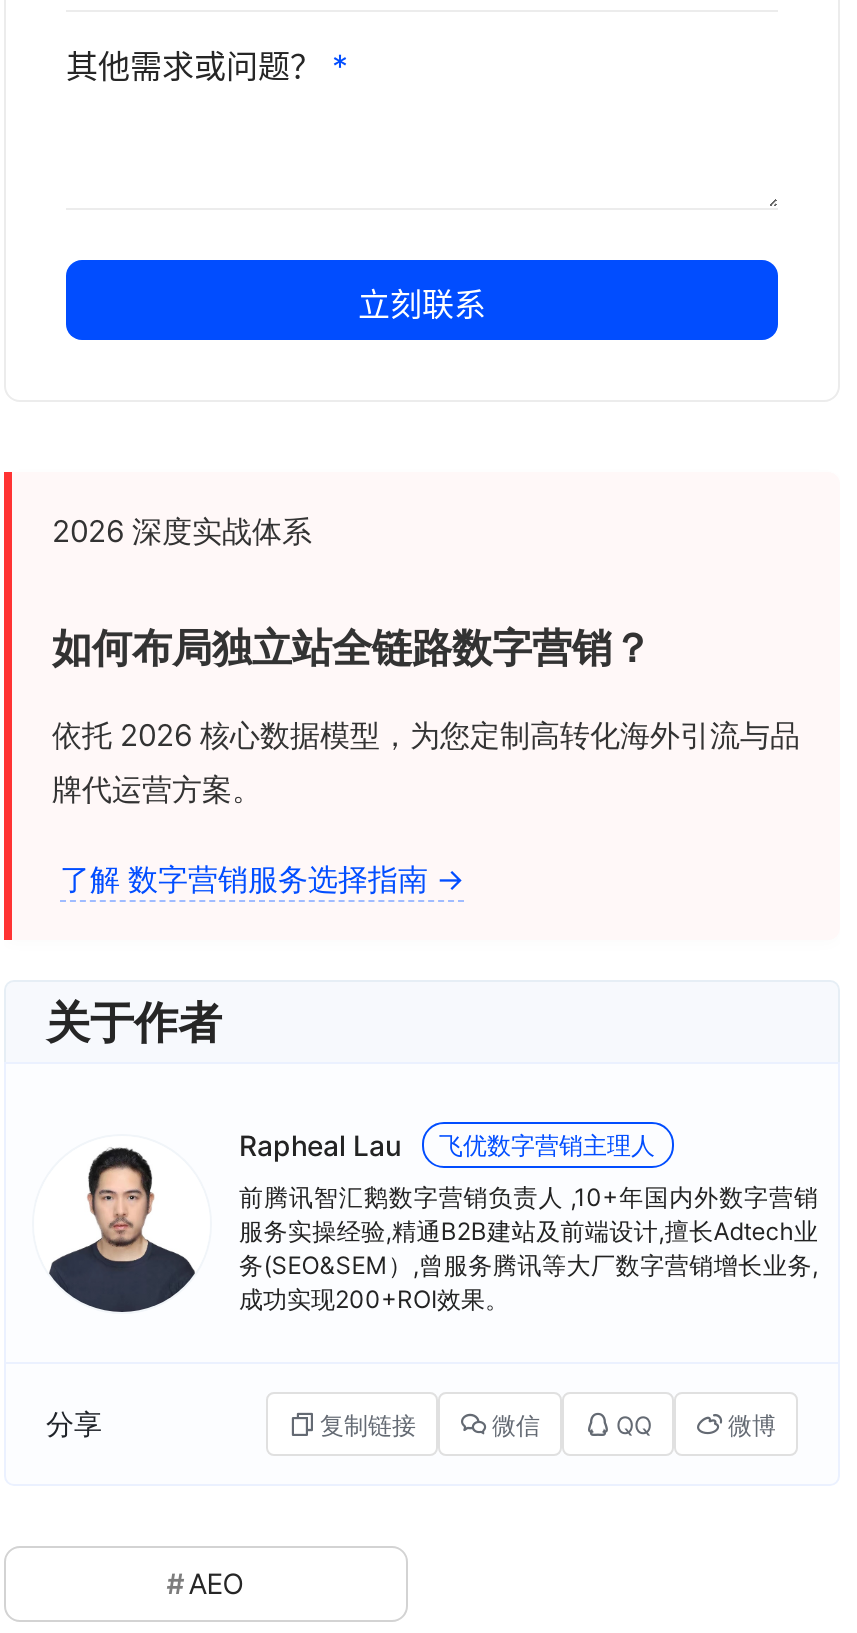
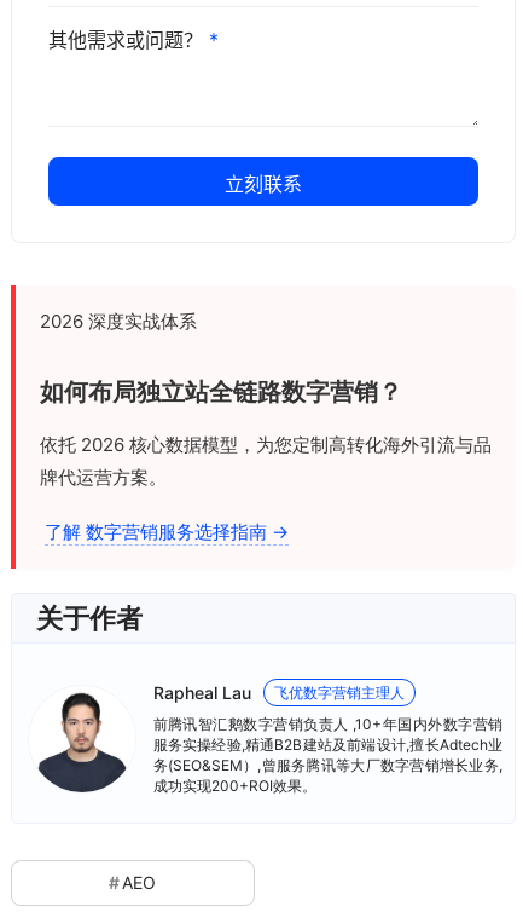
- 分享
- 复制链接
- 微信
- QQ
- 微博
